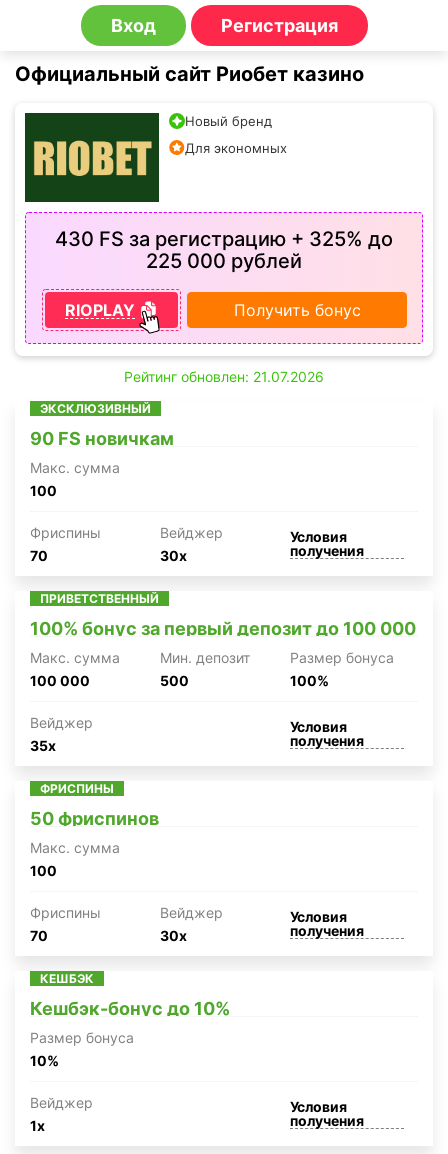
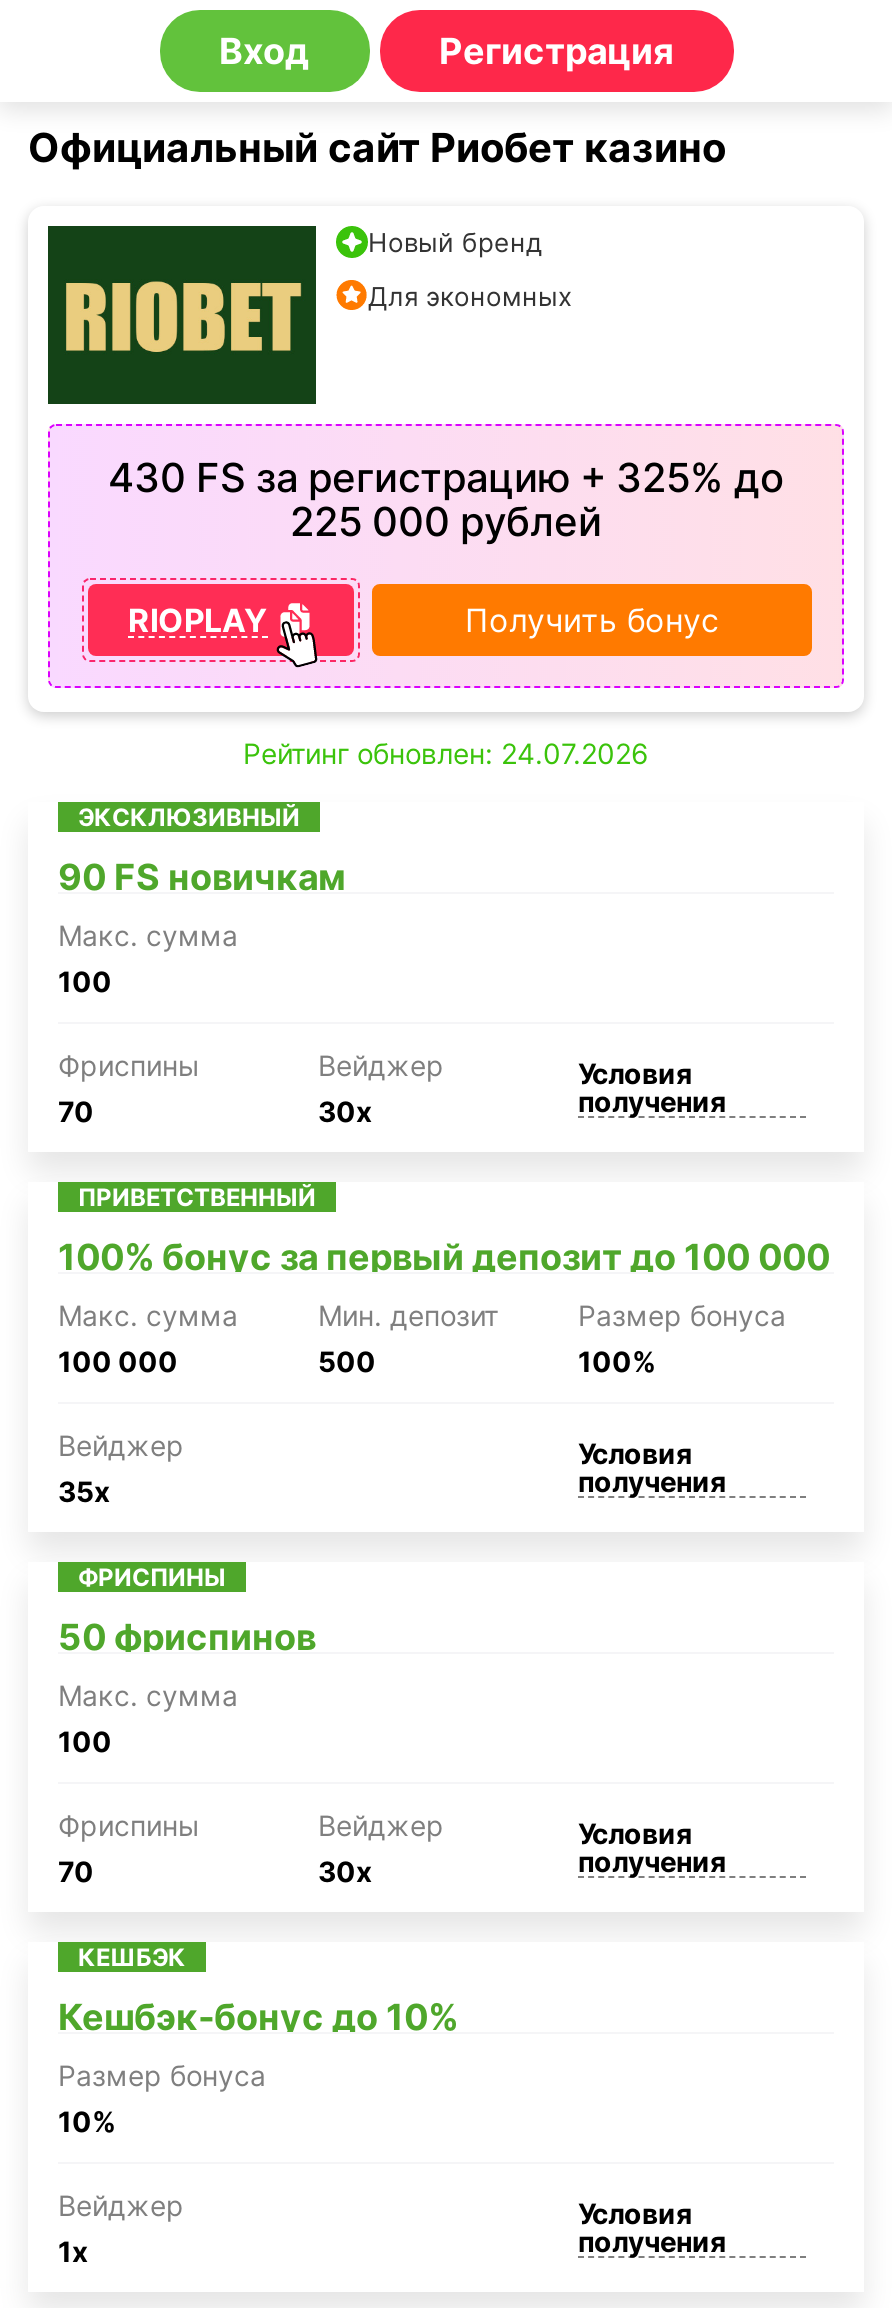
- Рейтинг обновлен: 21.07.2026
+ Рейтинг обновлен: 24.07.2026
